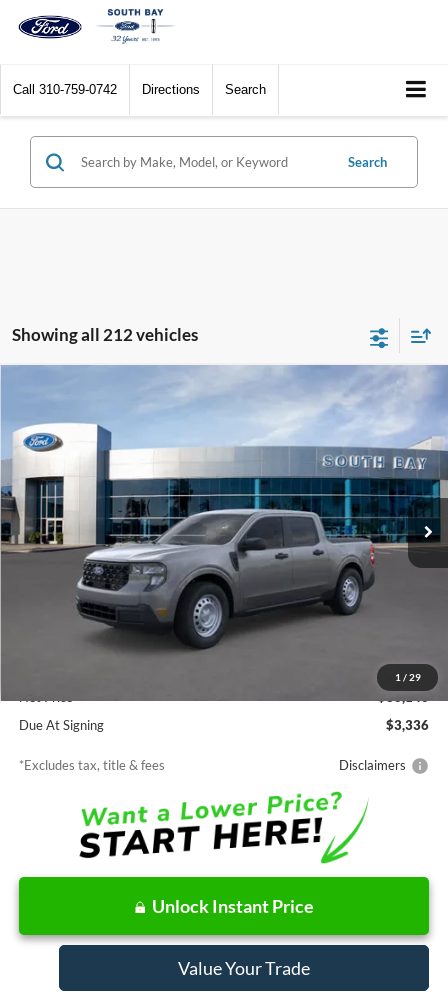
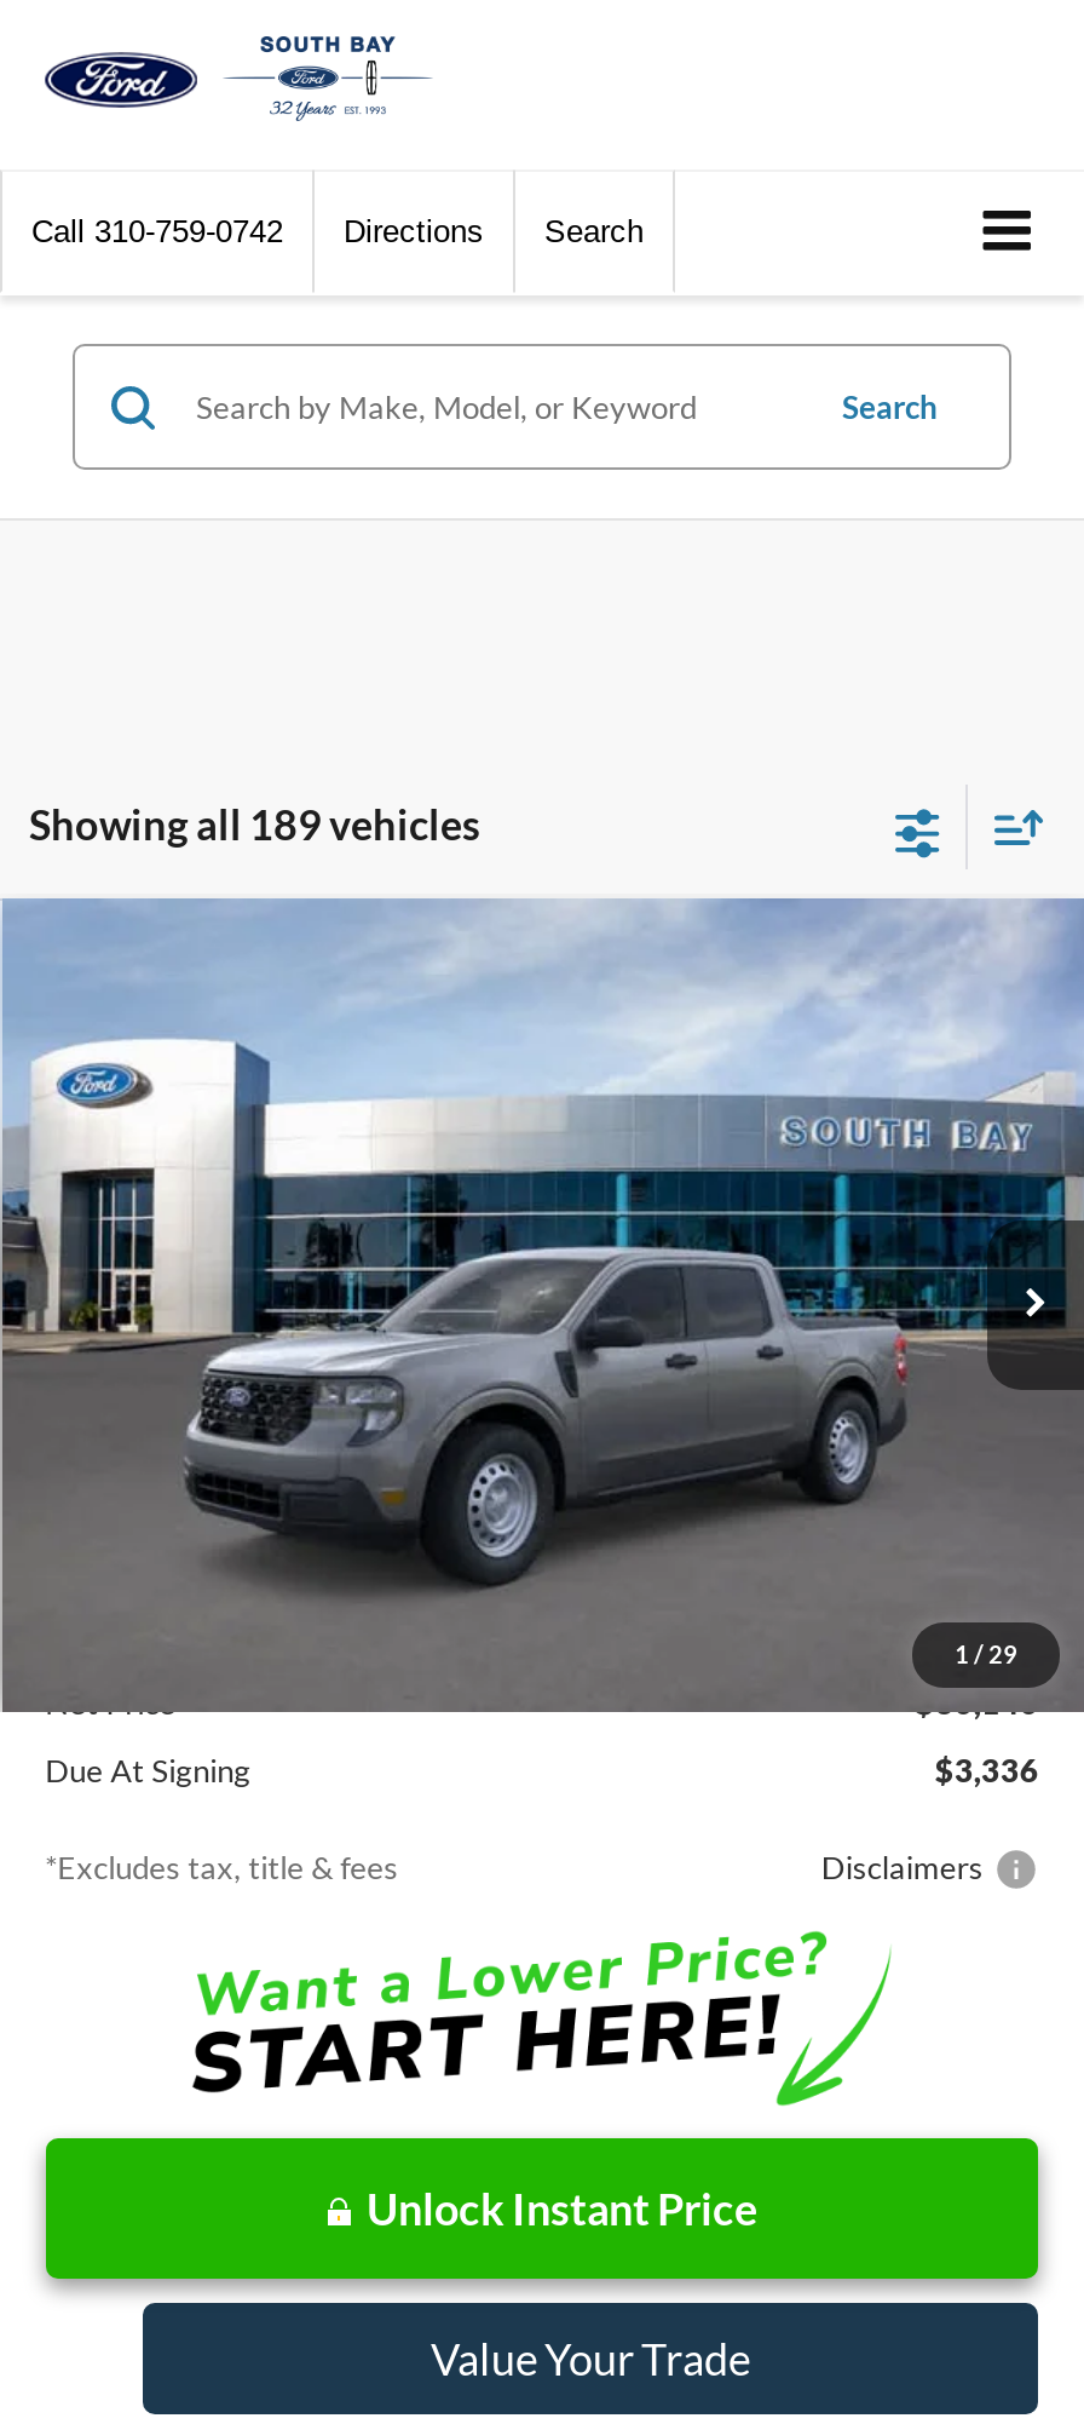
- Showing all 212 vehicles
+ Showing all 189 vehicles
